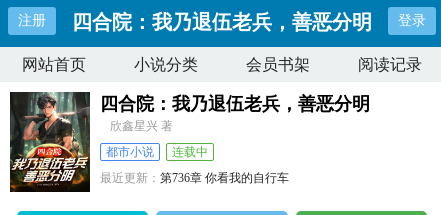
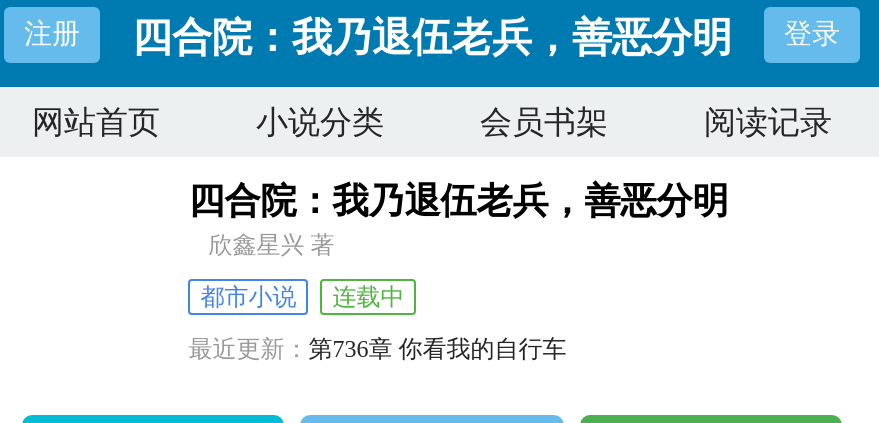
- [image]
